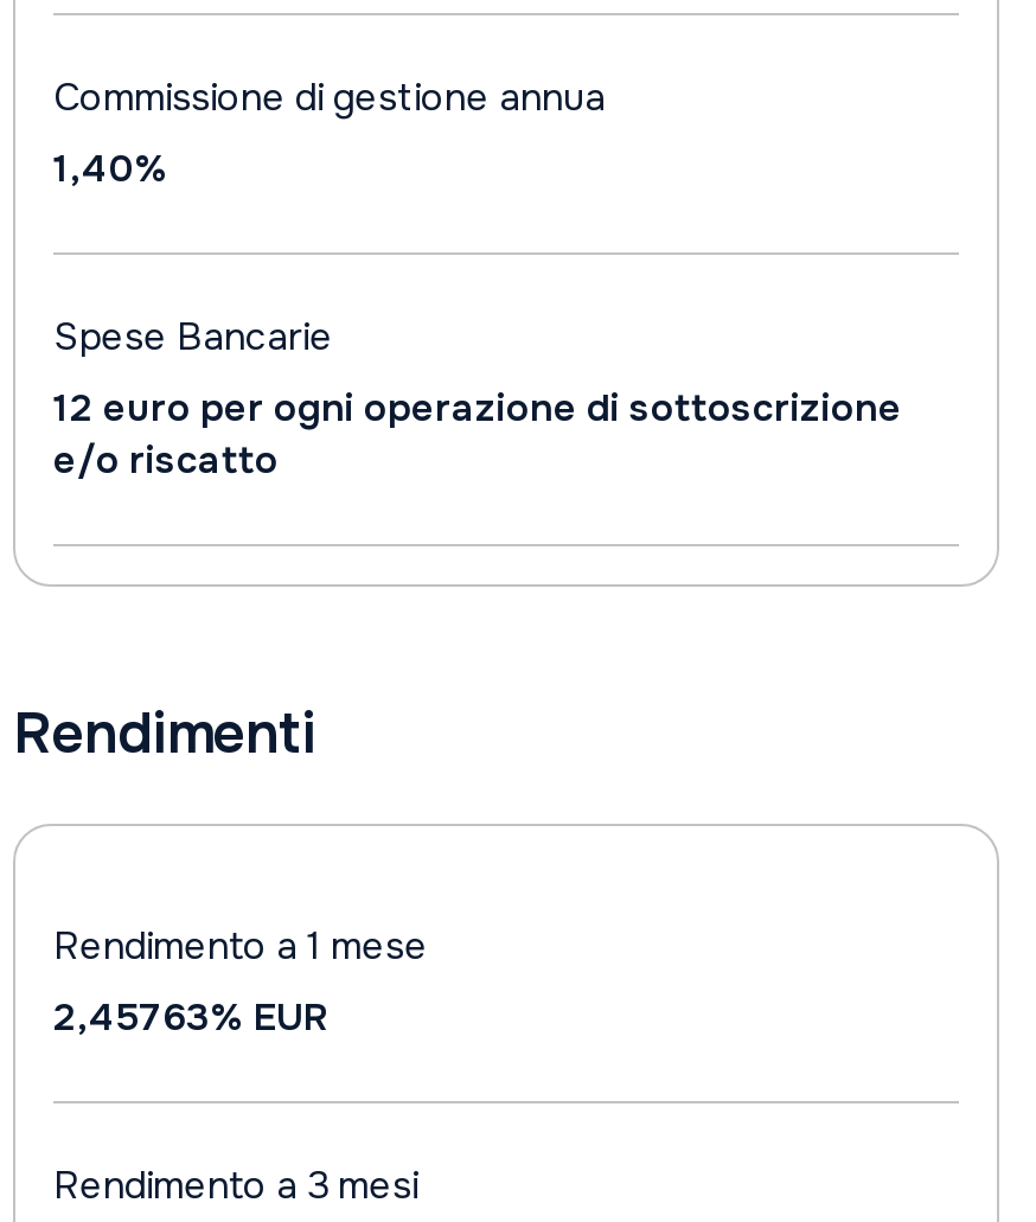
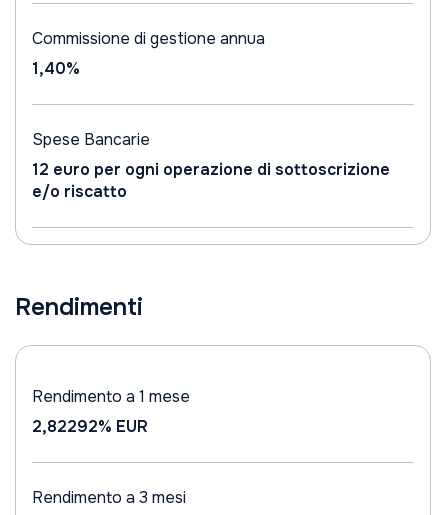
- 2,45763% EUR
+ 2,82292% EUR
